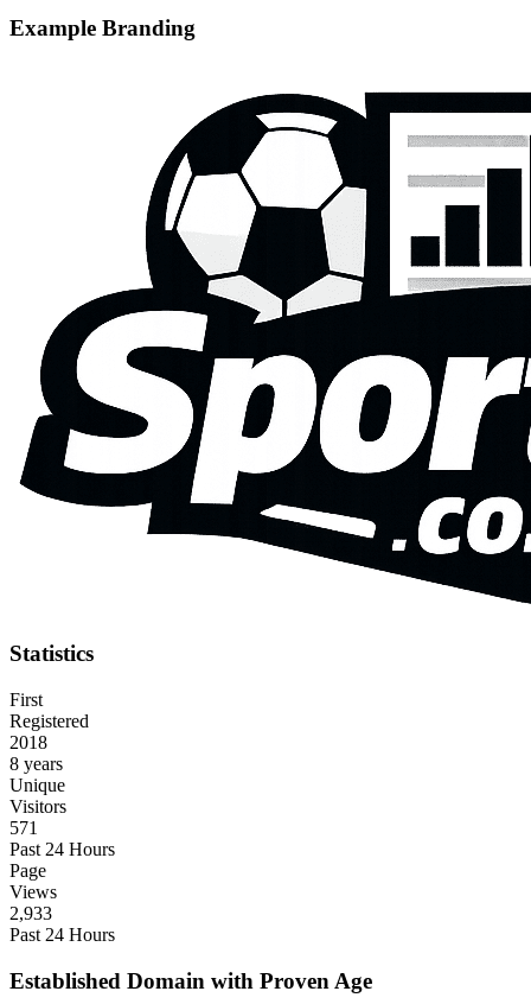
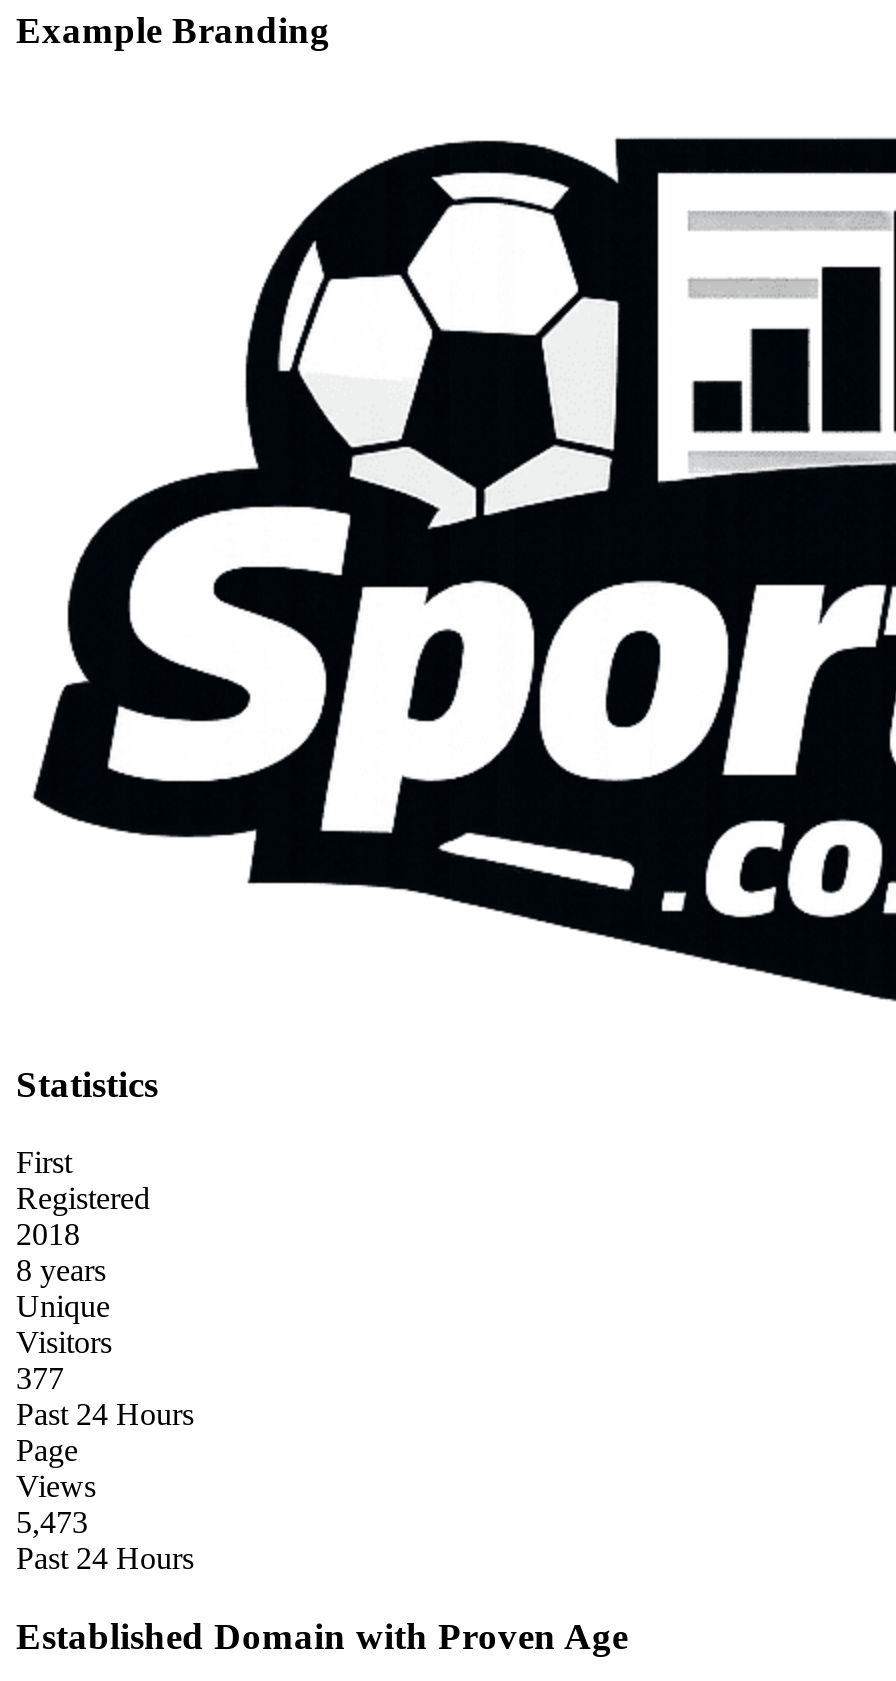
- 571
+ 377

- 2,933
+ 5,473
